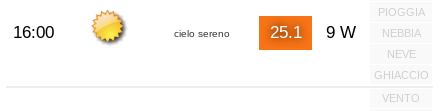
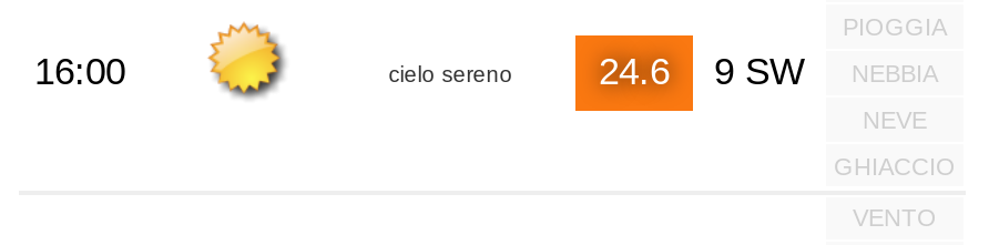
- 25.1
- 9 W
+ 24.6
+ 9 SW
